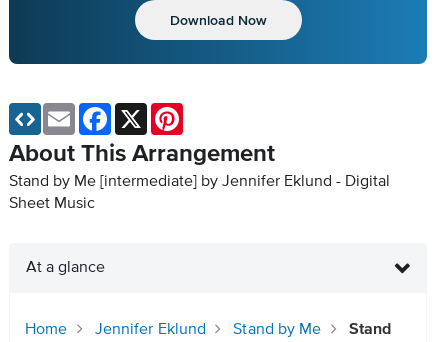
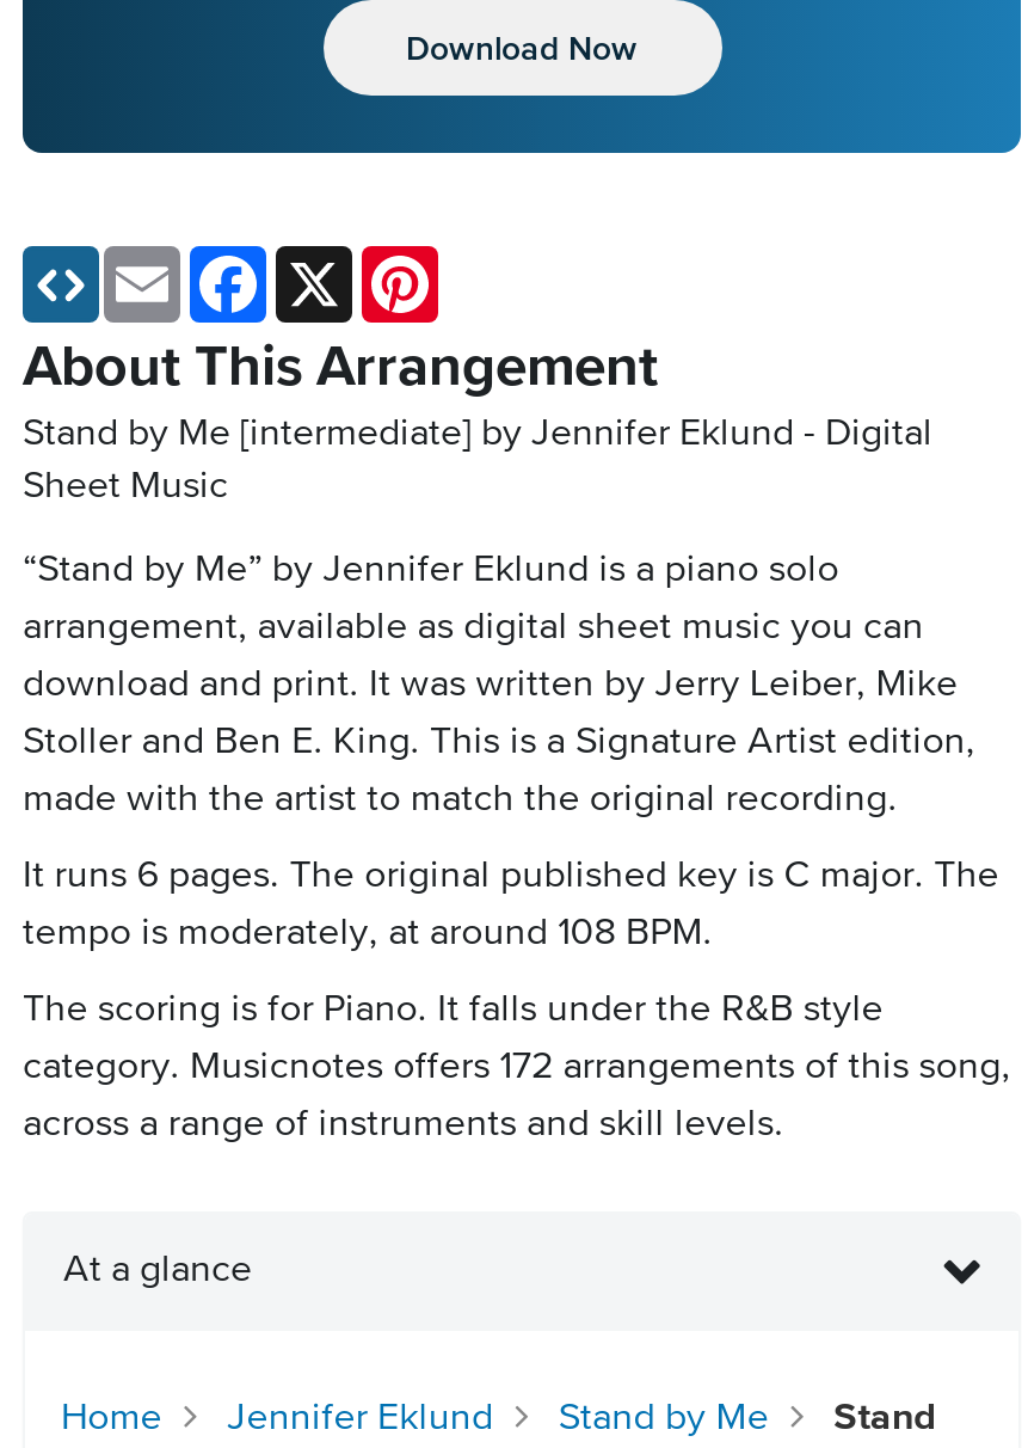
+ “Stand by Me” by Jennifer Eklund is a piano solo
+ arrangement, available as digital sheet music you can
+ download and print. It was written by Jerry Leiber, Mike
+ Stoller and Ben E. King. This is a Signature Artist edition,
+ made with the artist to match the original recording.
+ It runs 6 pages. The original published key is C major. The
+ tempo is moderately, at around 108 BPM.
+ The scoring is for Piano. It falls under the R&B style
+ category. Musicnotes offers 172 arrangements of this song,
+ across a range of instruments and skill levels.
